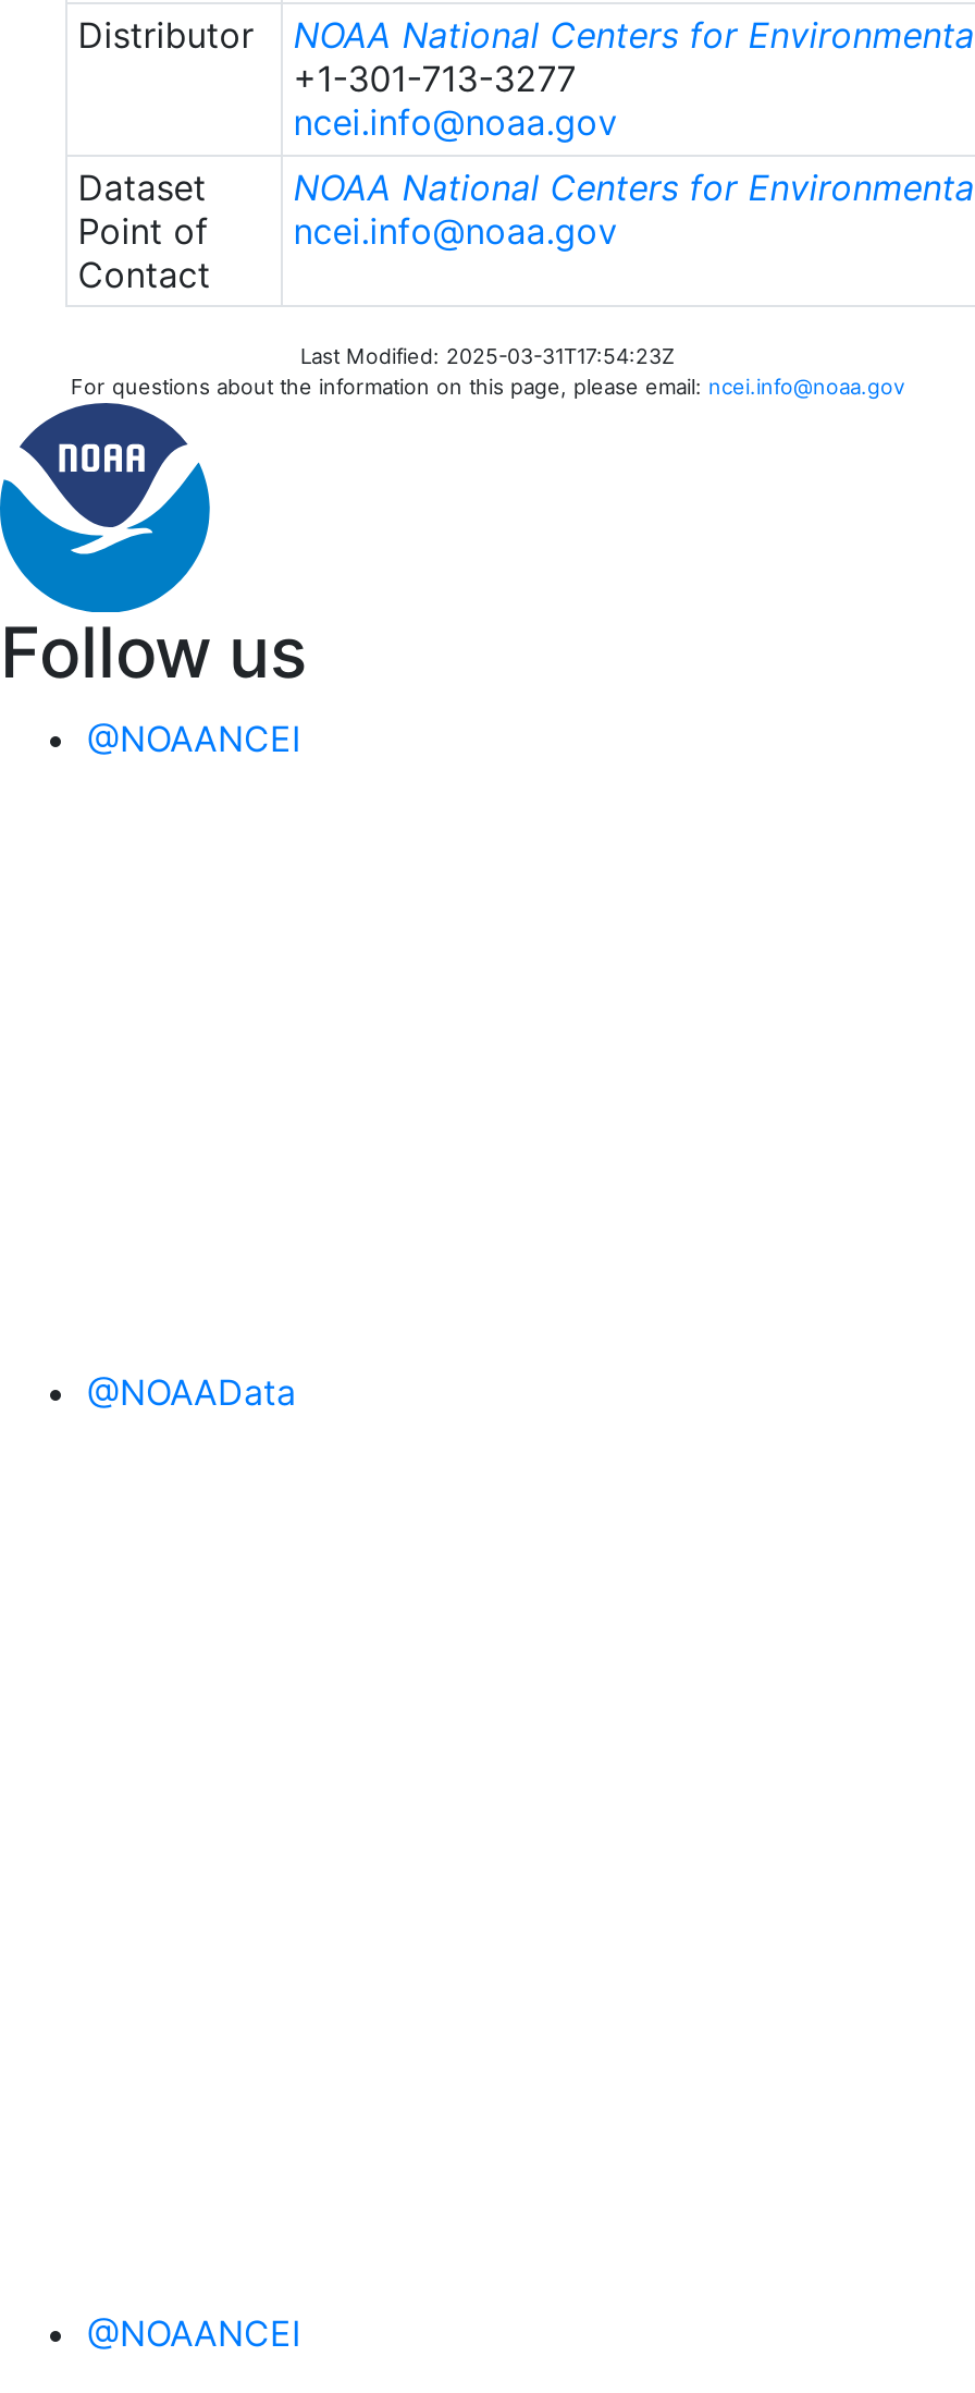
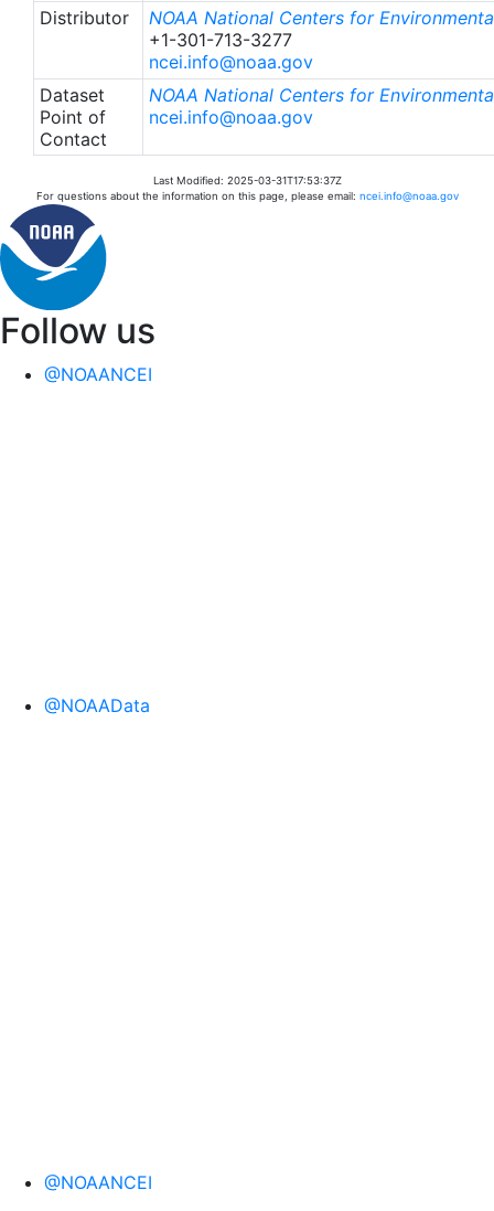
- Last Modified: 2025-03-31T17:54:23Z
+ Last Modified: 2025-03-31T17:53:37Z
